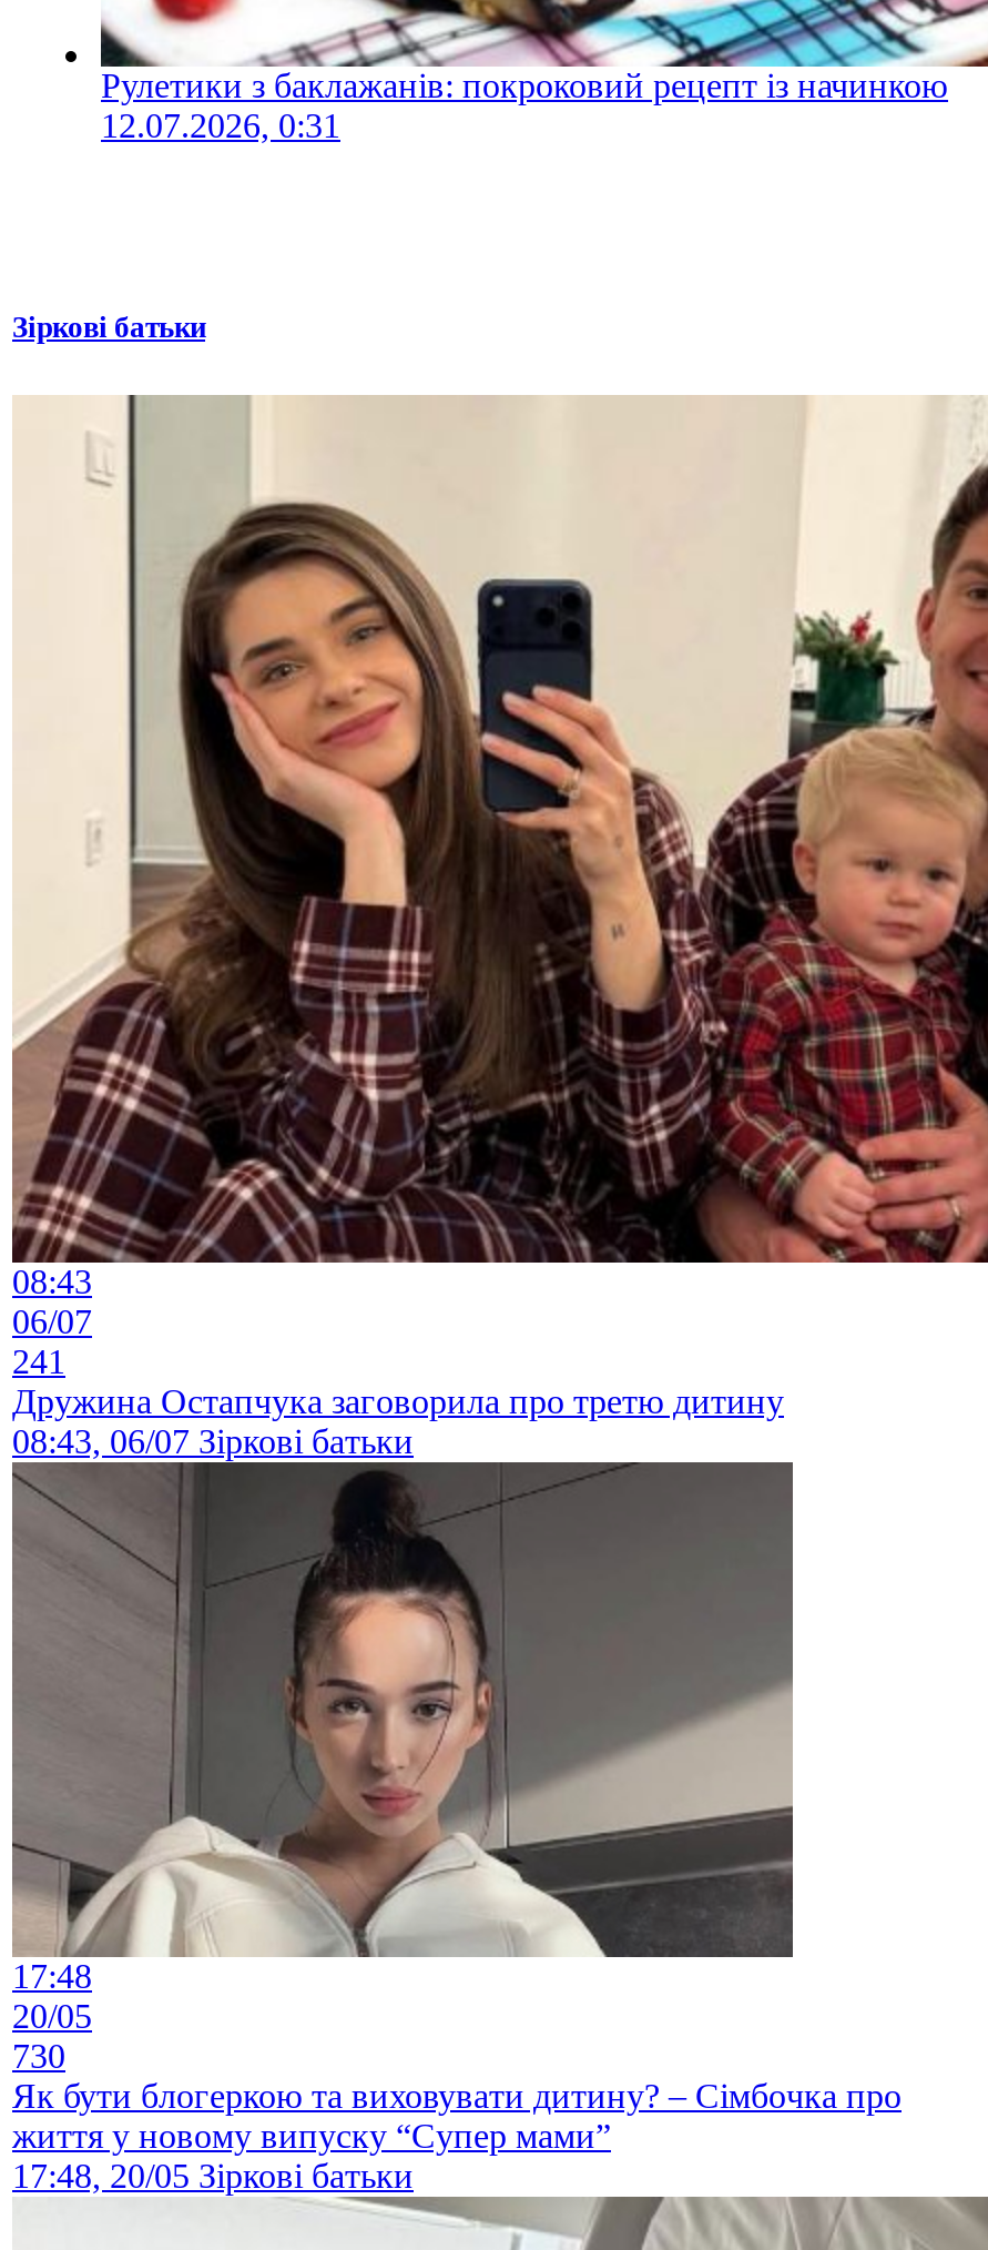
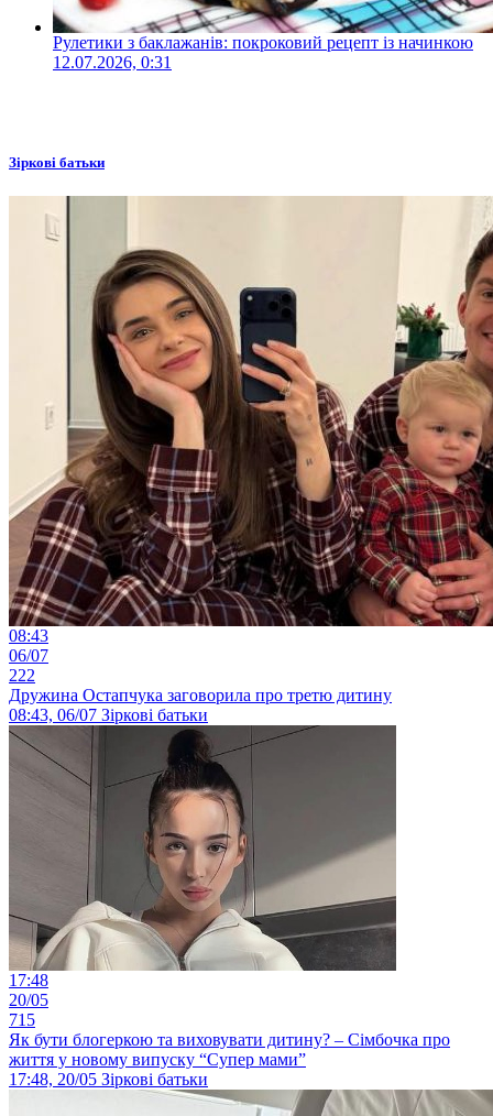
- 241
+ 222

- 730
+ 715
